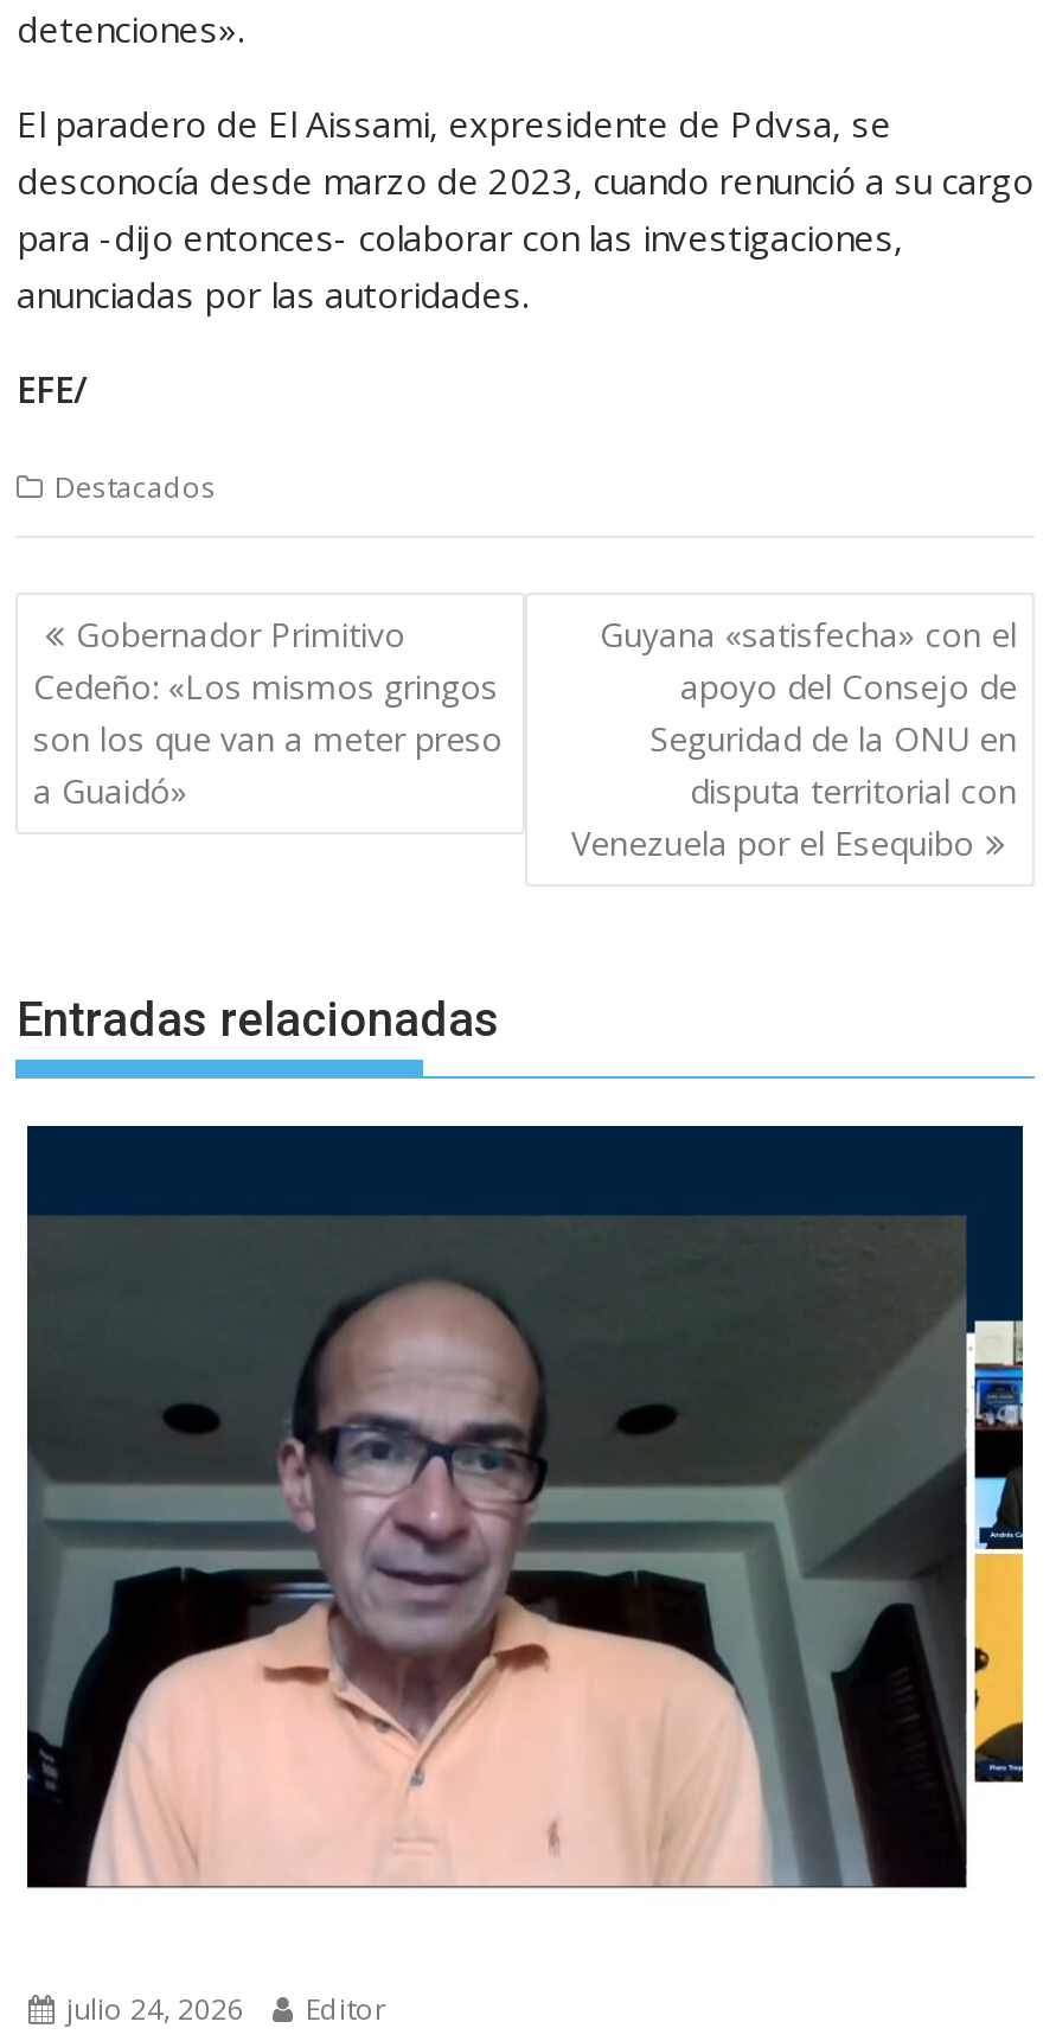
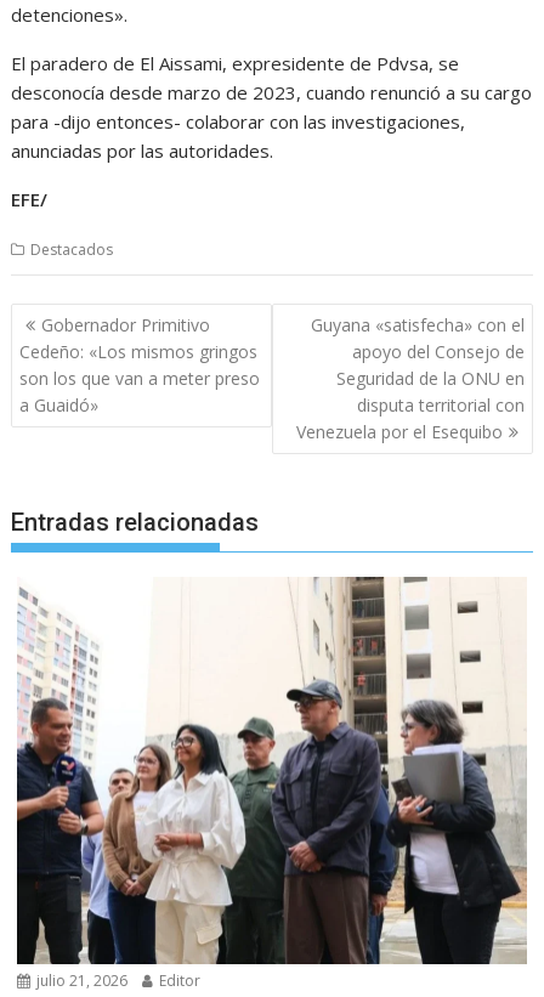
- [image]
- julio 24, 2026 Editor
+ [image]
+ julio 21, 2026 Editor
